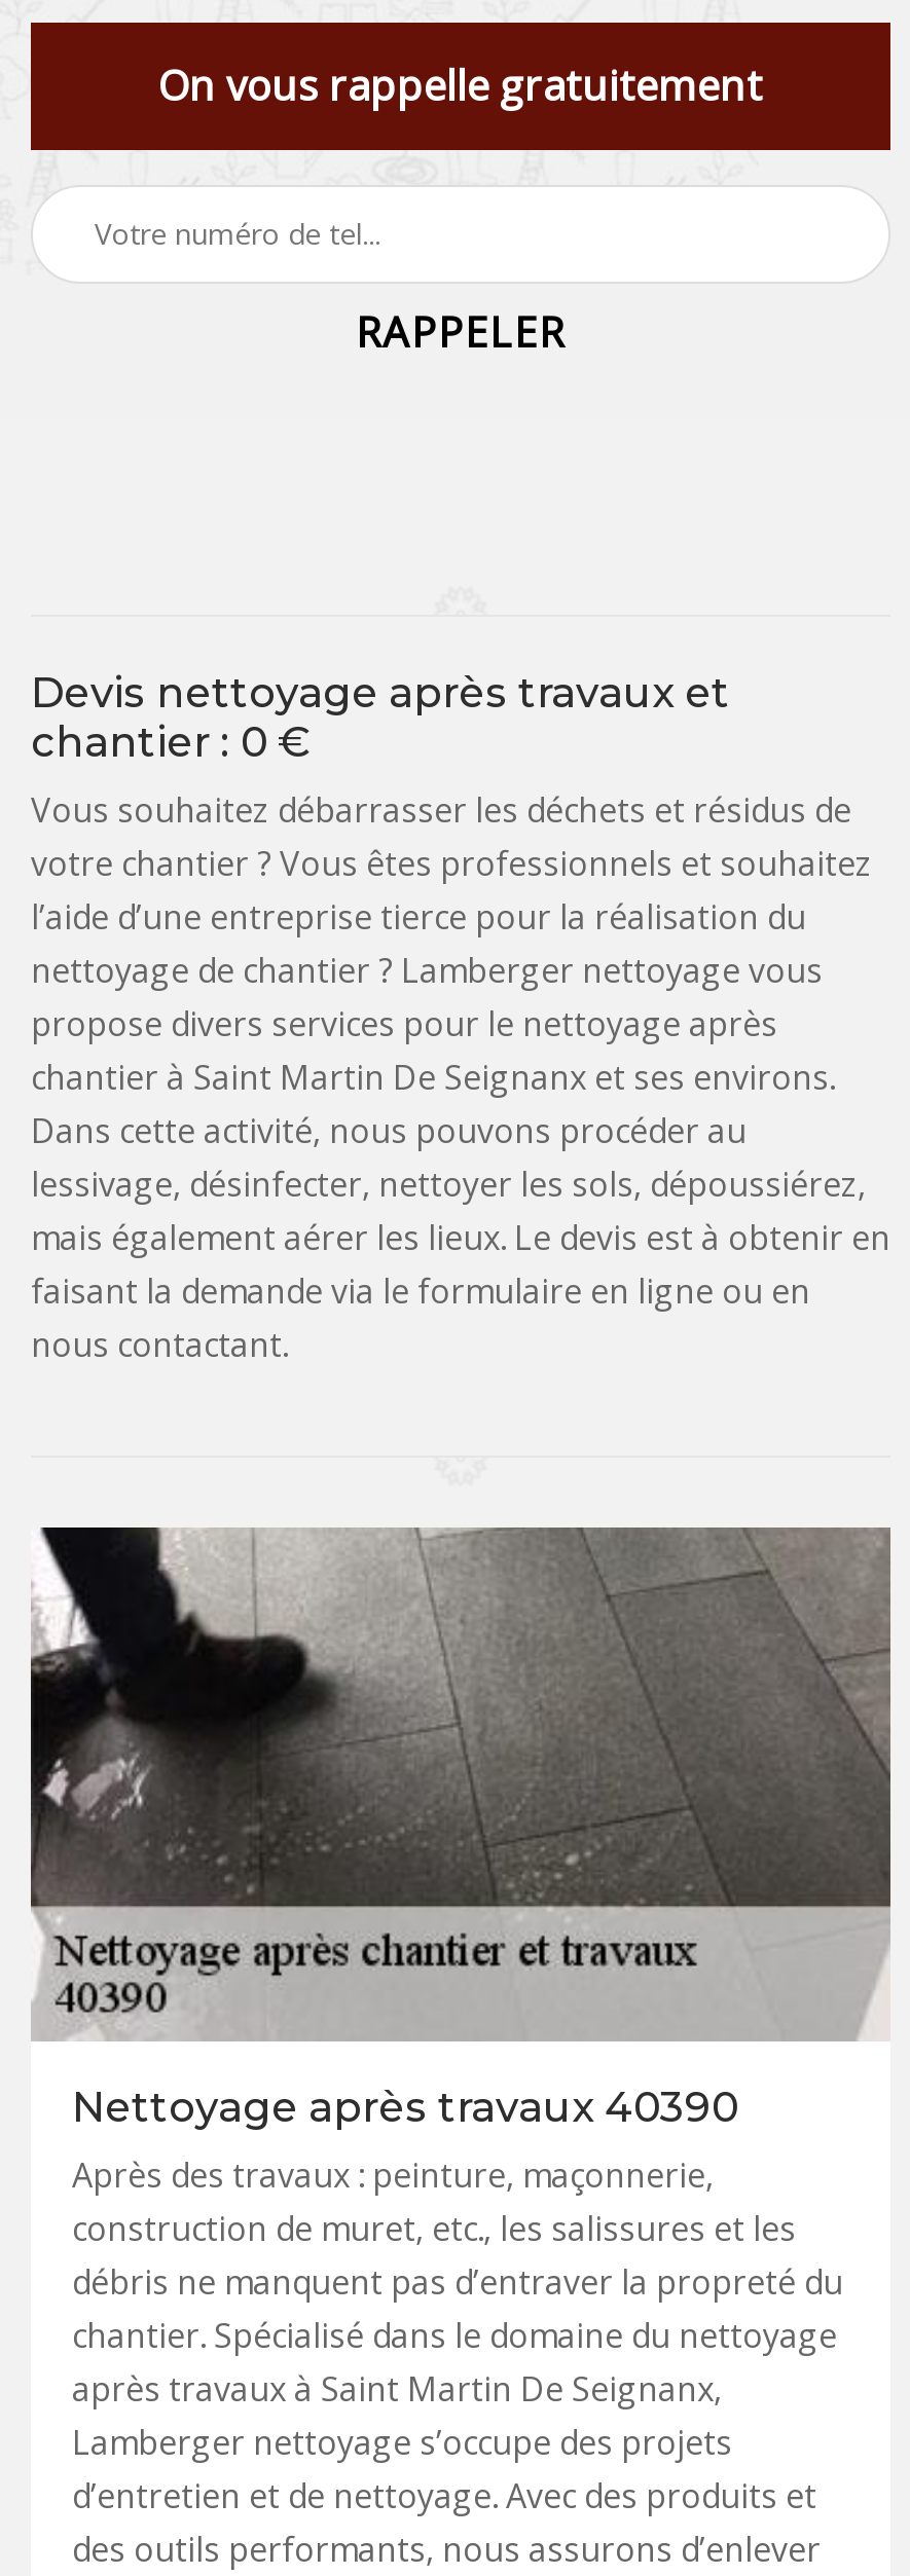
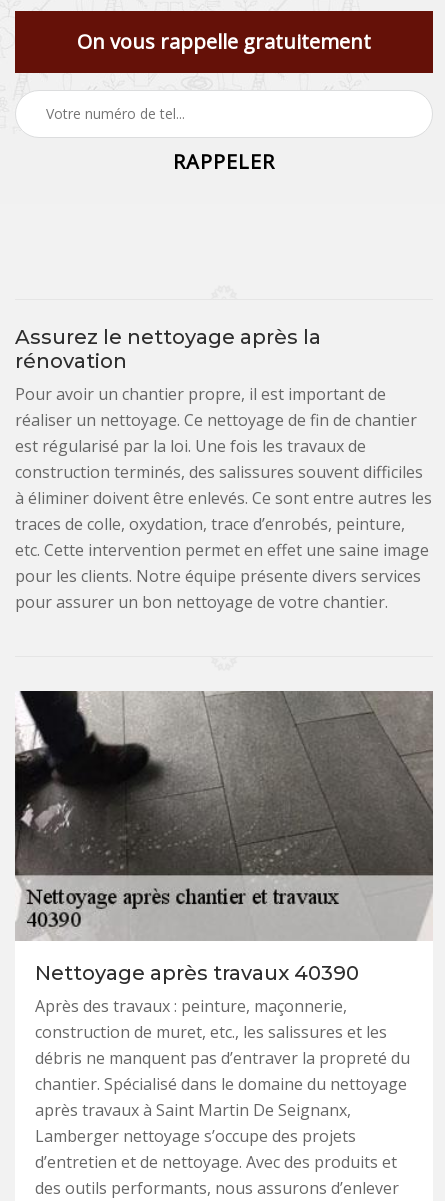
- Devis nettoyage après travaux et
- chantier : 0 €
- Vous souhaitez débarrasser les déchets et résidus de
- votre chantier ? Vous êtes professionnels et souhaitez
- l’aide d’une entreprise tierce pour la réalisation du
- nettoyage de chantier ? Lamberger nettoyage vous
- propose divers services pour le nettoyage après
- chantier à Saint Martin De Seignanx et ses environs.
- Dans cette activité, nous pouvons procéder au
- lessivage, désinfecter, nettoyer les sols, dépoussiérez,
- mais également aérer les lieux. Le devis est à obtenir en
- faisant la demande via le formulaire en ligne ou en
- nous contactant.
+ Assurez le nettoyage après la
+ rénovation
+ Pour avoir un chantier propre, il est important de
+ réaliser un nettoyage. Ce nettoyage de fin de chantier
+ est régularisé par la loi. Une fois les travaux de
+ construction terminés, des salissures souvent difficiles
+ à éliminer doivent être enlevés. Ce sont entre autres les
+ traces de colle, oxydation, trace d’enrobés, peinture,
+ etc. Cette intervention permet en effet une saine image
+ pour les clients. Notre équipe présente divers services
+ pour assurer un bon nettoyage de votre chantier.
